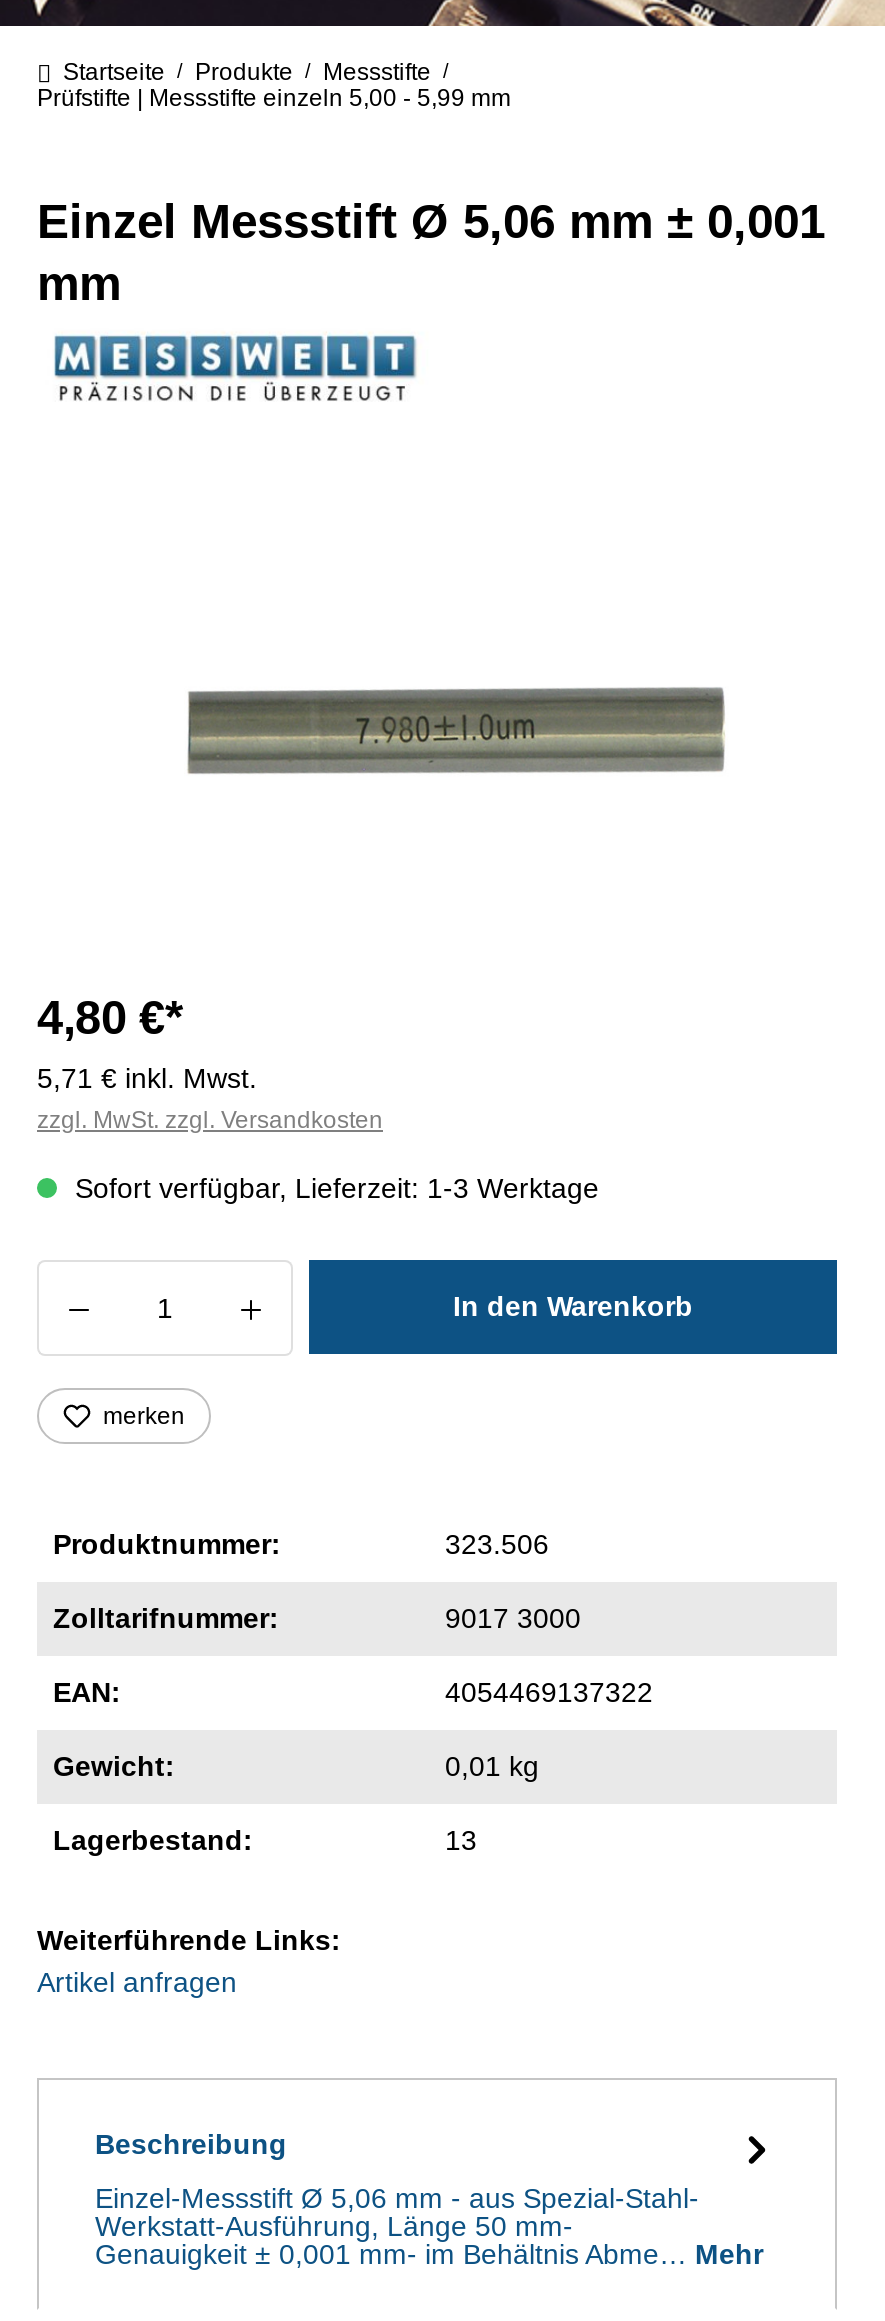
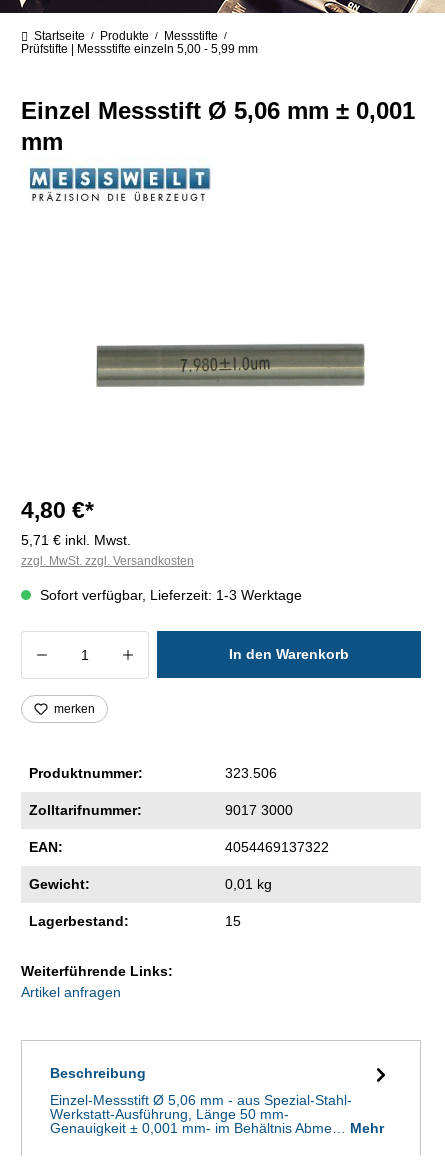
- 13
+ 15
